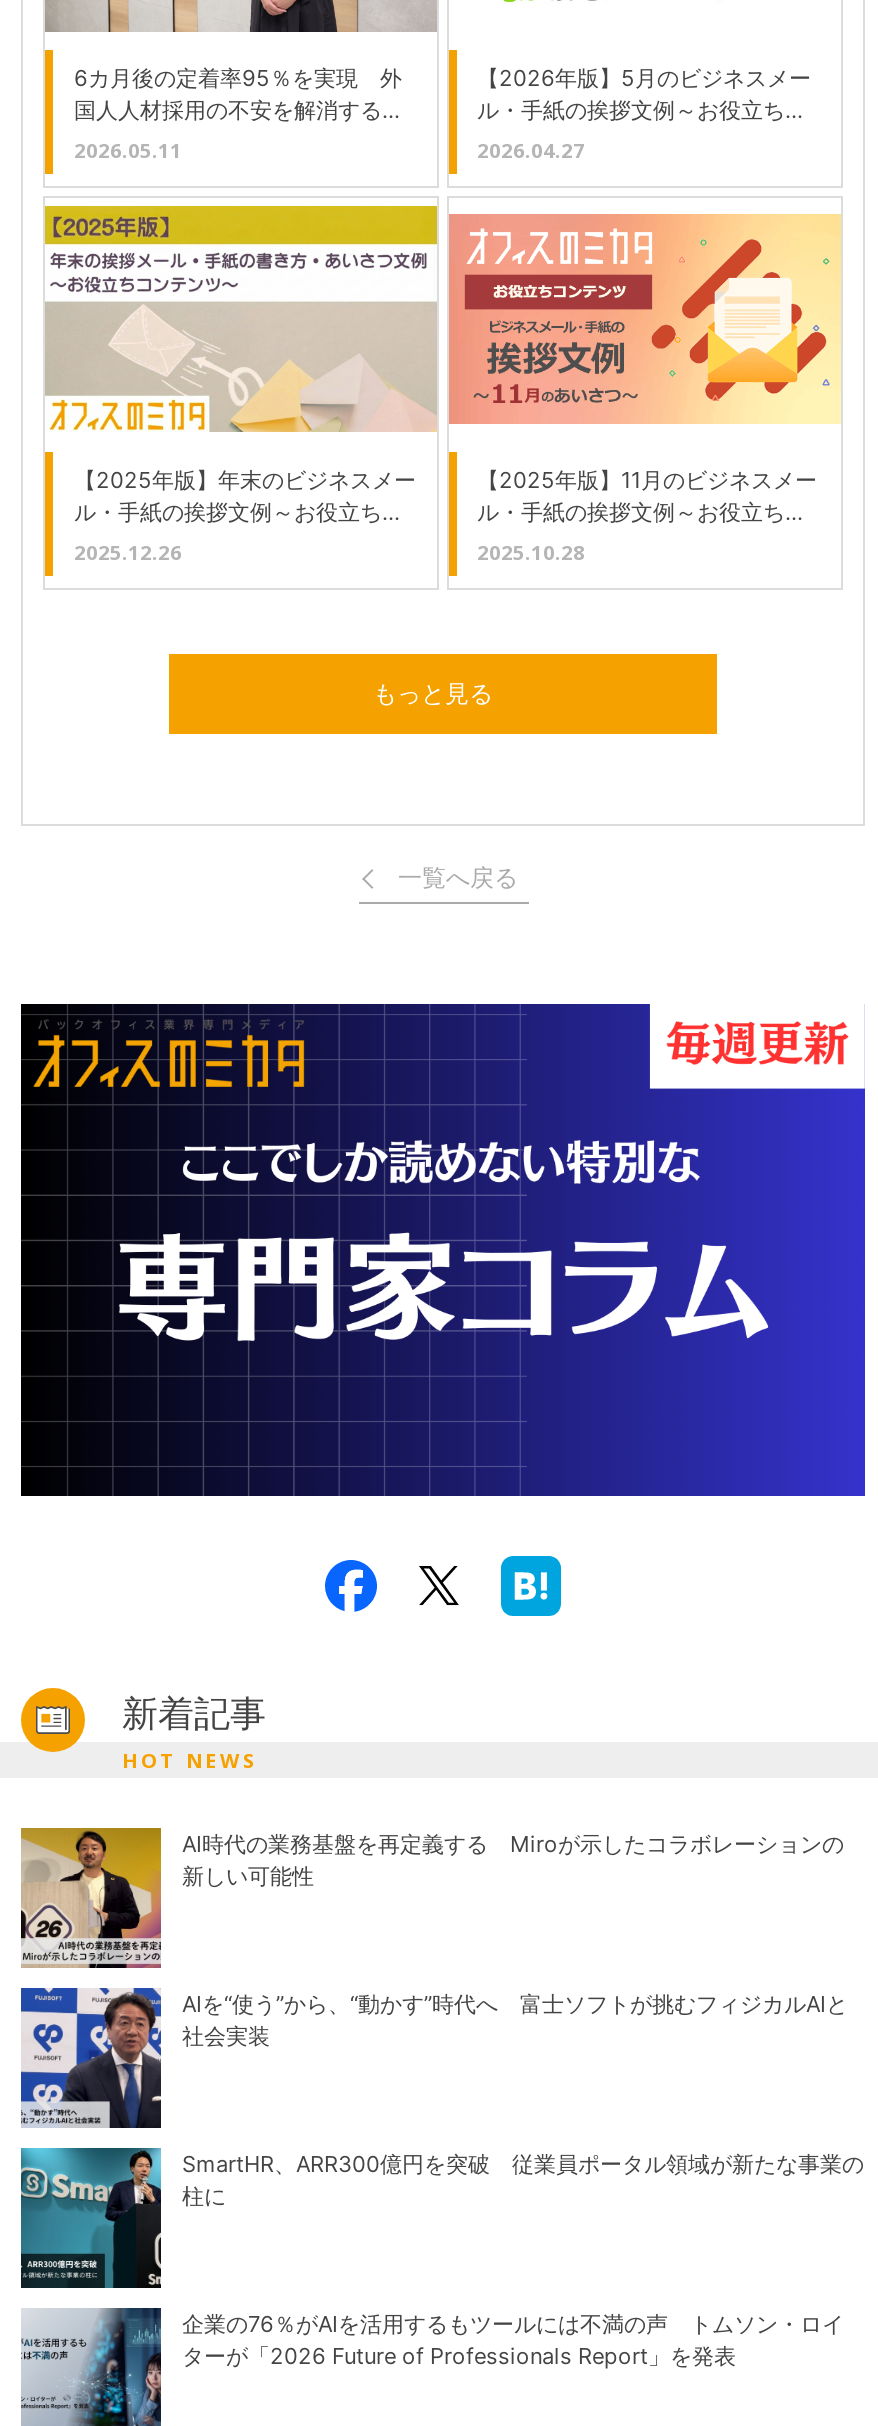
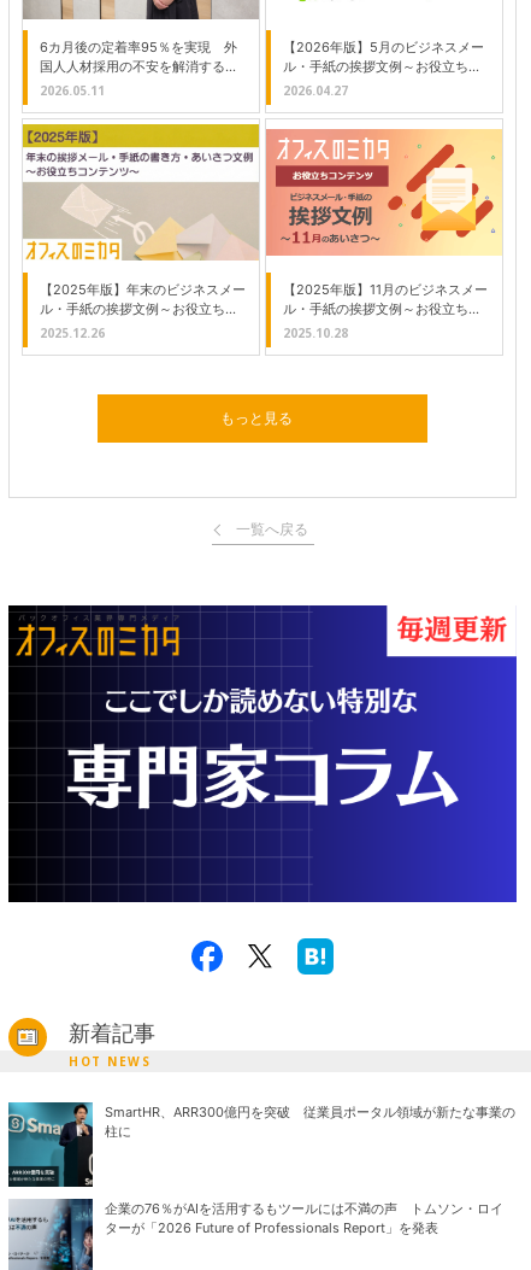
- [image]
- AI時代の業務基盤を再定義する Miroが示したコラボレーションの
- 新しい可能性

- [image]
- AIを“使う”から、“動かす”時代へ 富士ソフトが挑むフィジカルAIと
- 社会実装
